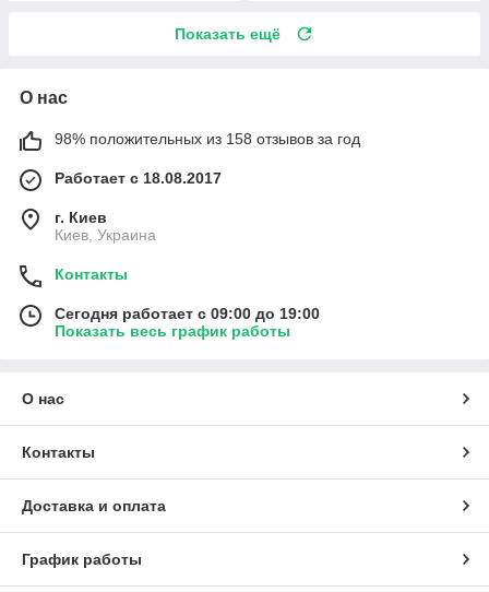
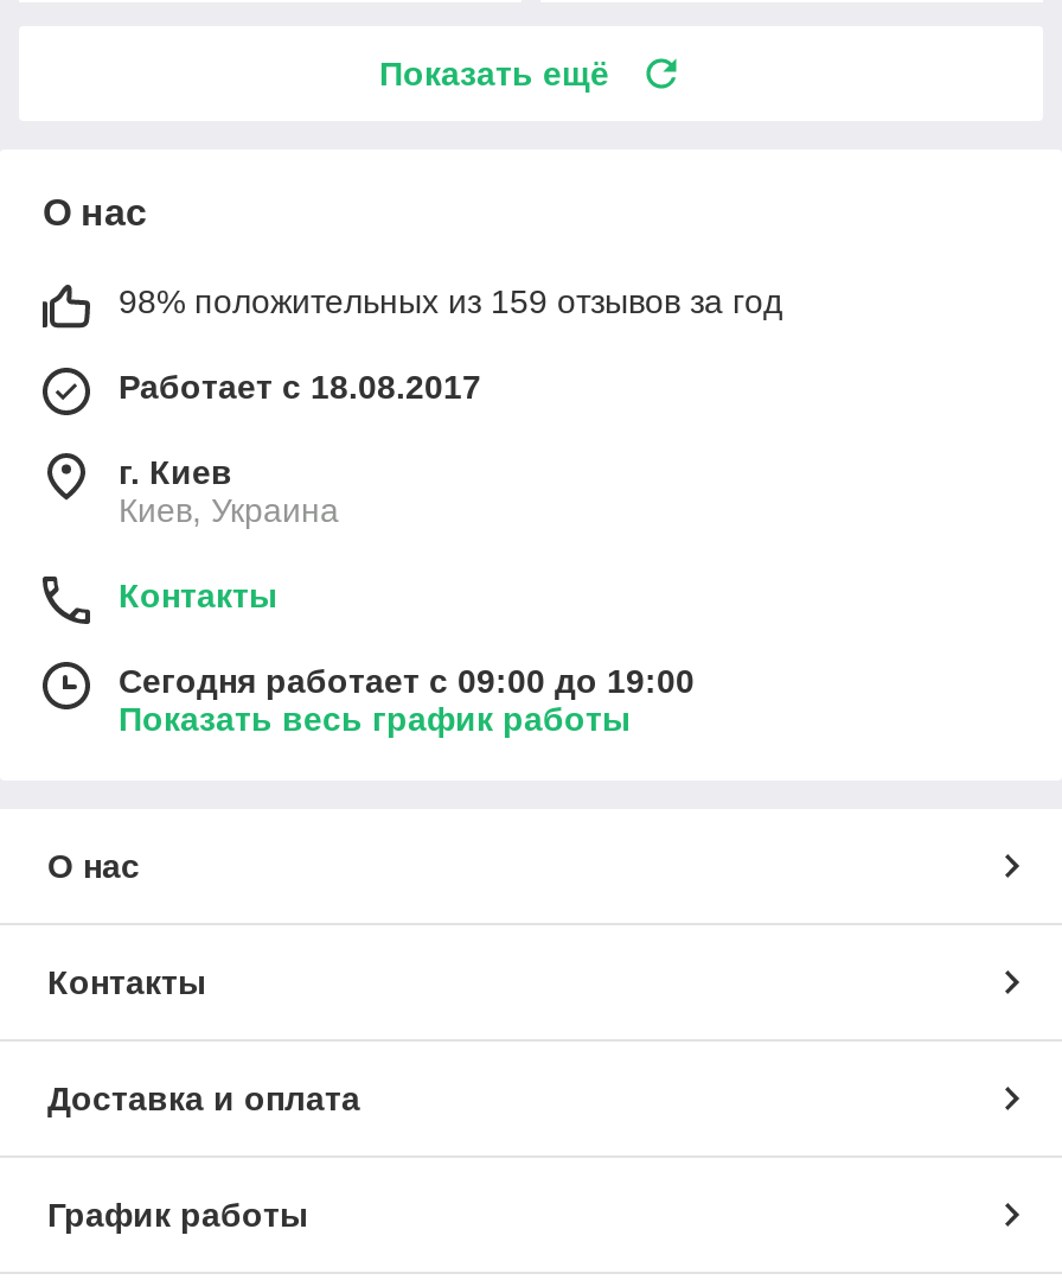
- 98% положительных из 158 отзывов за год
+ 98% положительных из 159 отзывов за год
